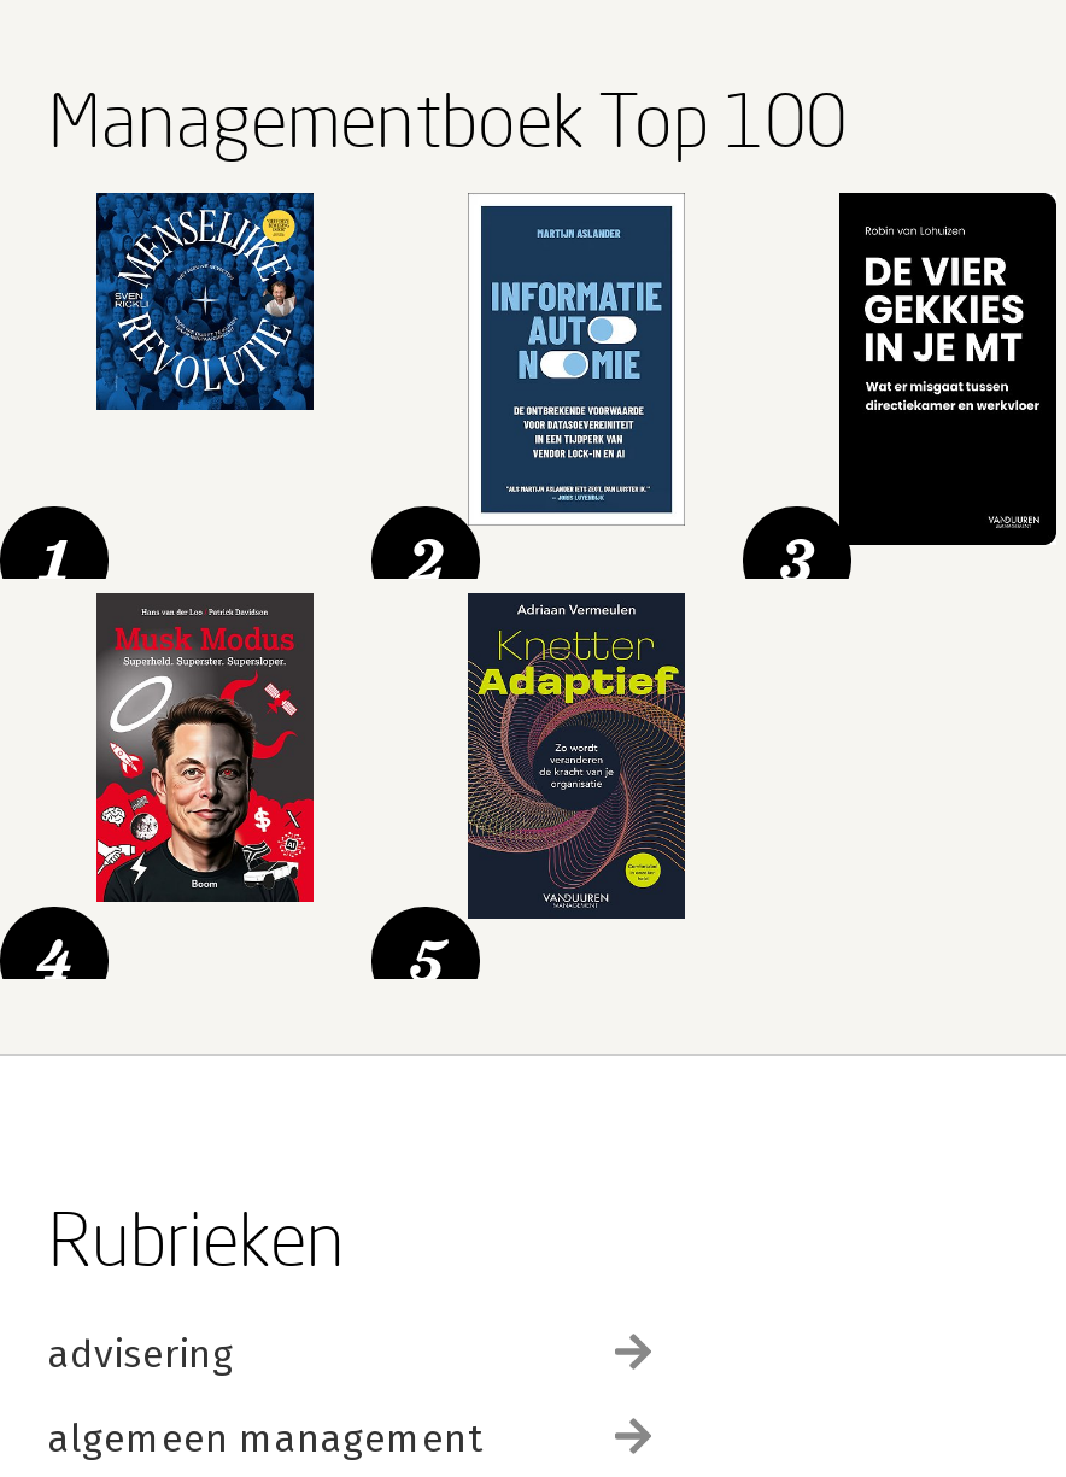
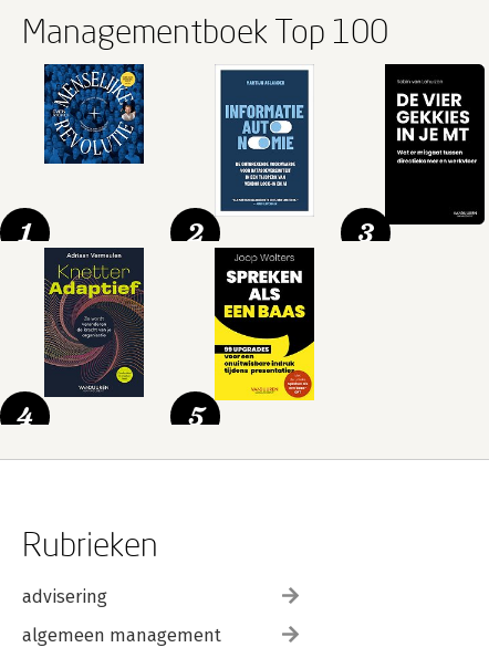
- [image]
+ [image]

- [image]
+ [image]
